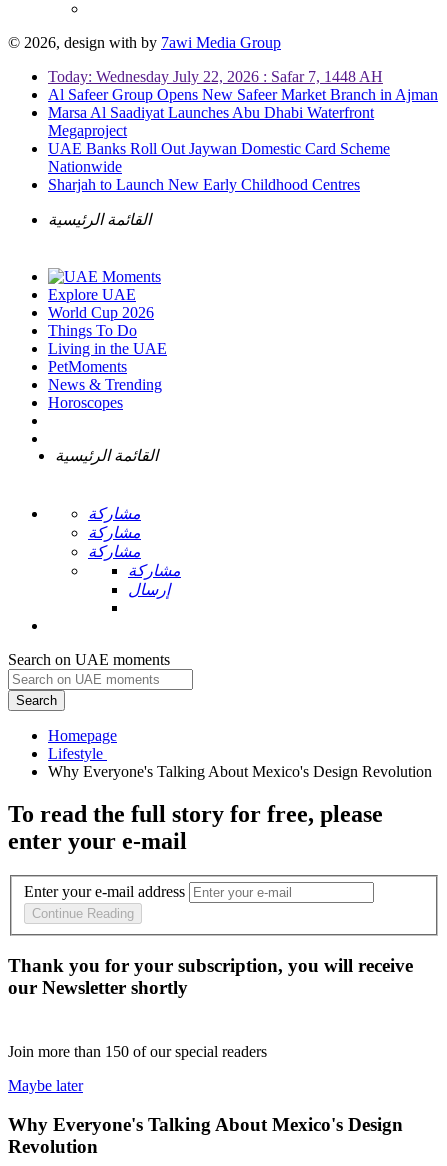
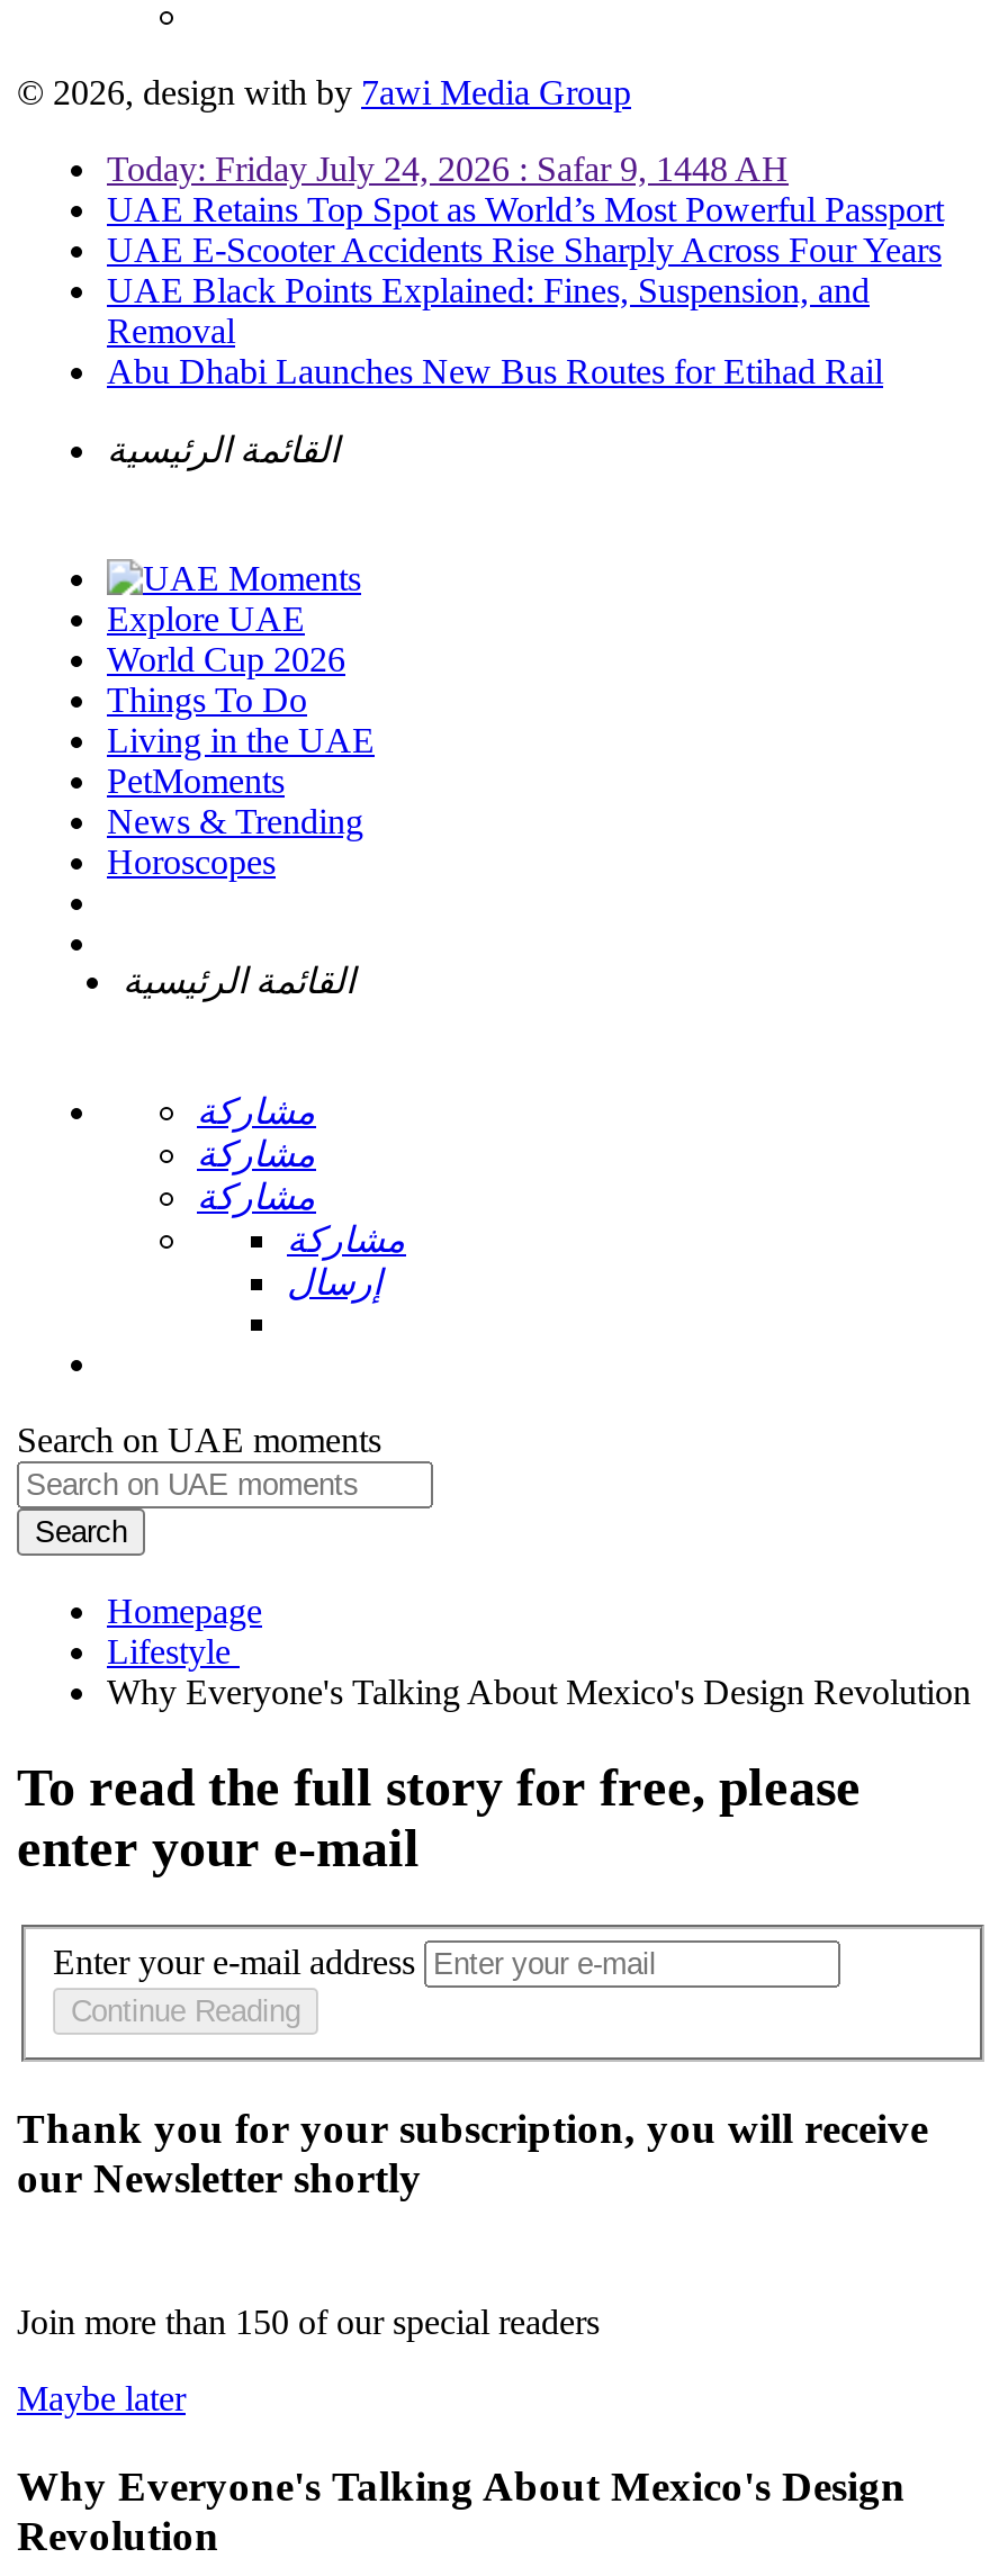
- Today: Wednesday July 22, 2026 : Safar 7, 1448 AH
- Al Safeer Group Opens New Safeer Market Branch in Ajman
- Marsa Al Saadiyat Launches Abu Dhabi Waterfront
- Megaproject
- UAE Banks Roll Out Jaywan Domestic Card Scheme
- Nationwide
- Sharjah to Launch New Early Childhood Centres
+ Today: Friday July 24, 2026 : Safar 9, 1448 AH
+ UAE Retains Top Spot as World’s Most Powerful Passport
+ UAE E-Scooter Accidents Rise Sharply Across Four Years
+ UAE Black Points Explained: Fines, Suspension, and
+ Removal
+ Abu Dhabi Launches New Bus Routes for Etihad Rail
